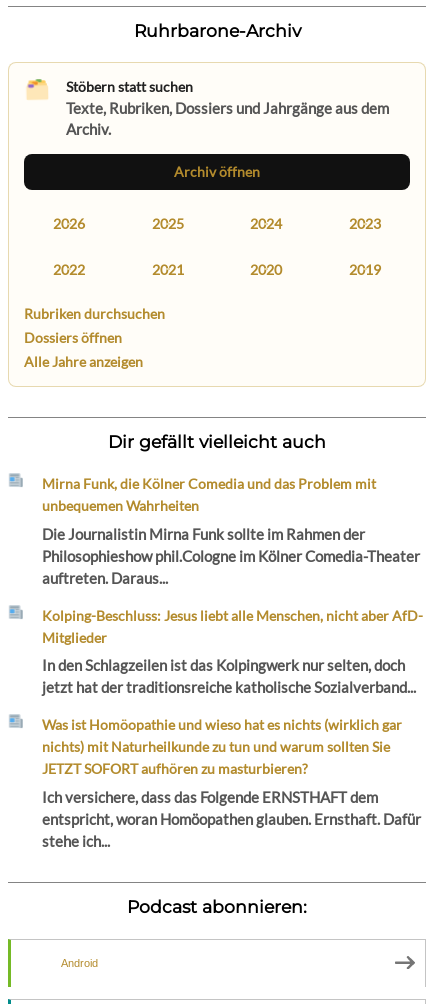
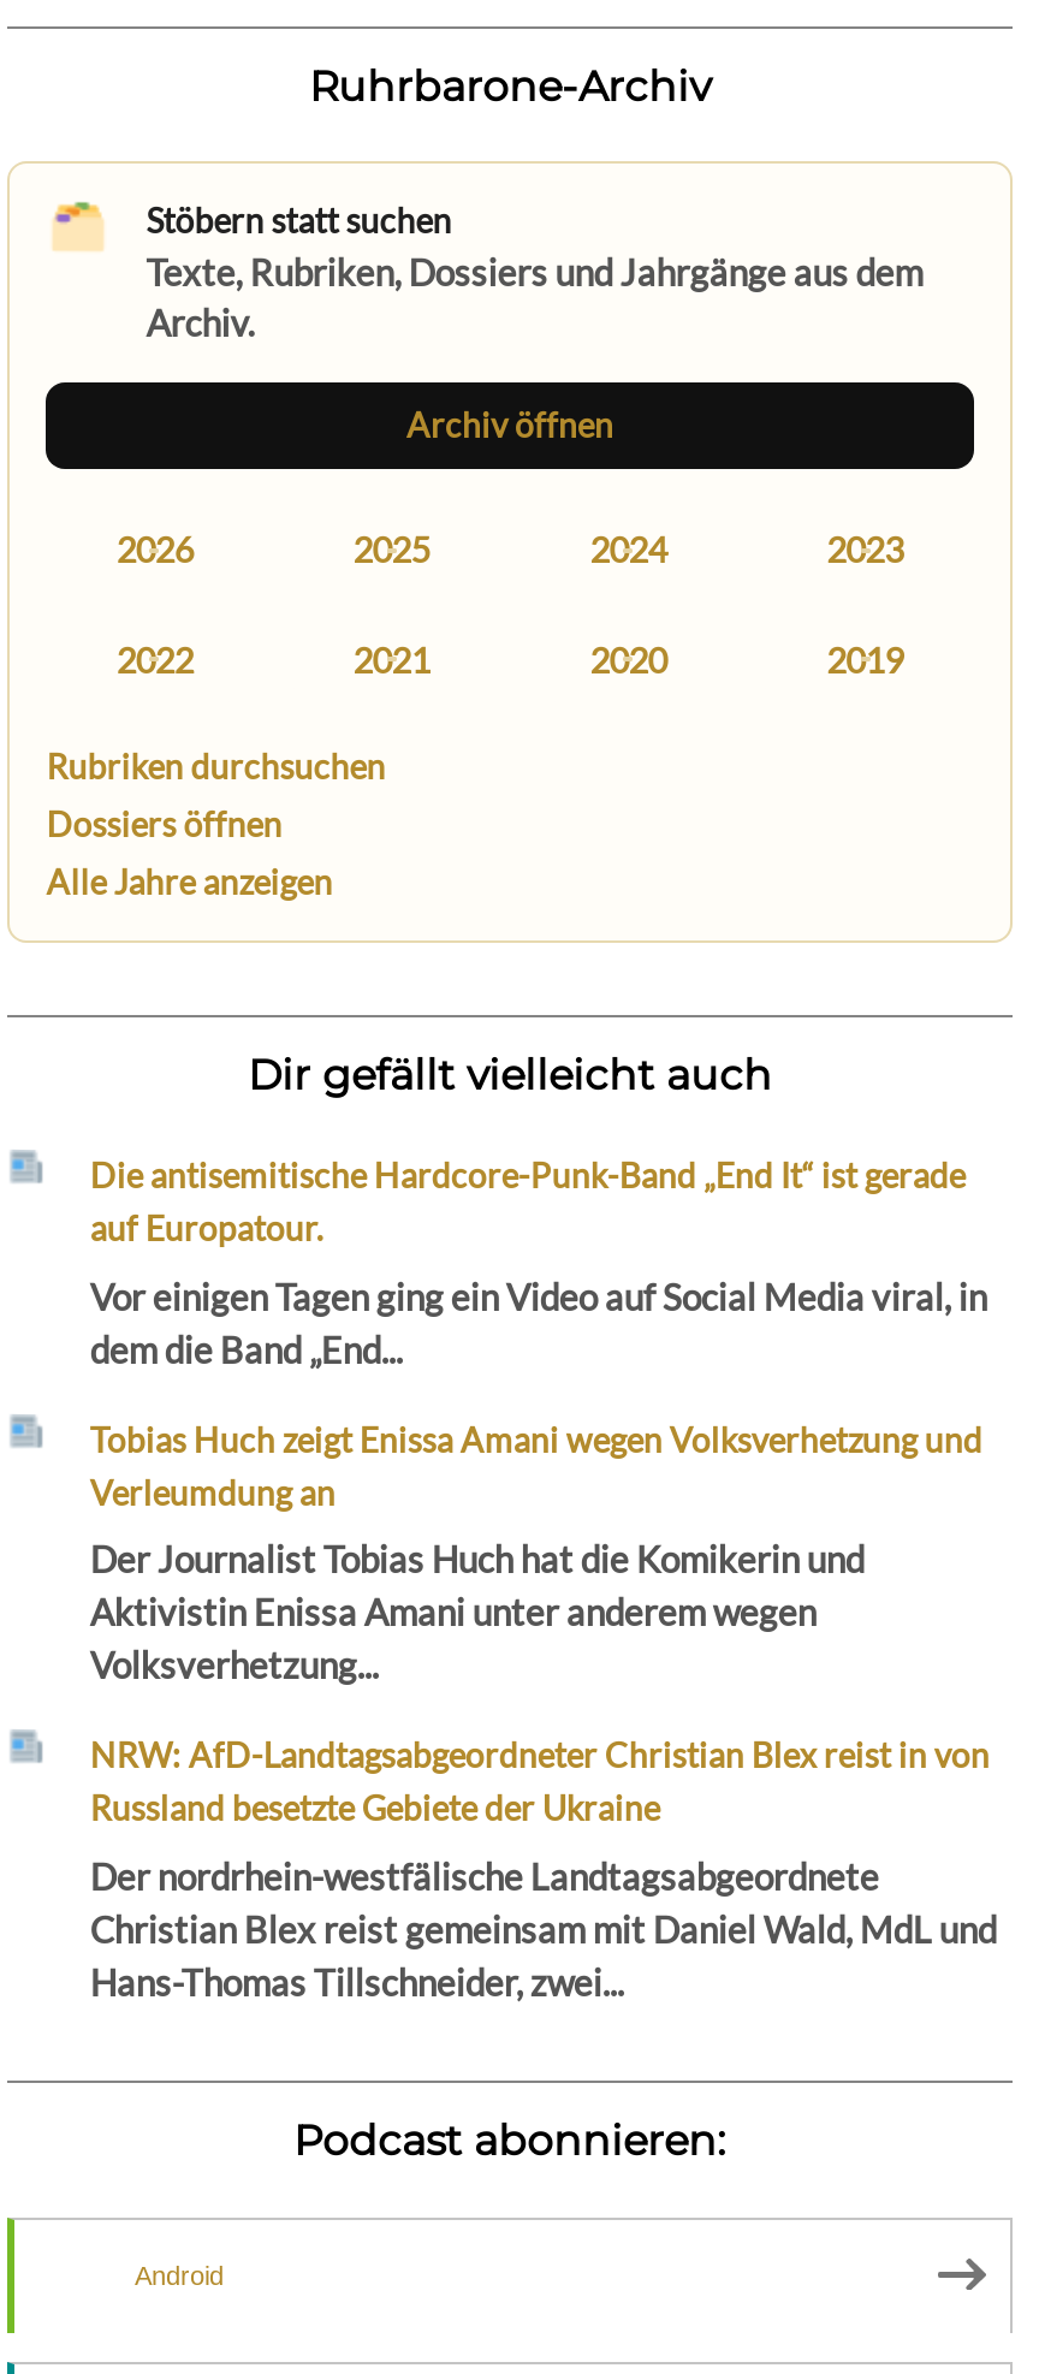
- Mirna Funk, die Kölner Comedia und das Problem mit
- unbequemen Wahrheiten
+ Die antisemitische Hardcore-Punk-Band „End It“ ist gerade
+ auf Europatour.

- Die Journalistin Mirna Funk sollte im Rahmen der
- Philosophieshow phil.Cologne im Kölner Comedia-Theater
- auftreten. Daraus...
+ Vor einigen Tagen ging ein Video auf Social Media viral, in
+ dem die Band „End...

- Kolping-Beschluss: Jesus liebt alle Menschen, nicht aber AfD-
- Mitglieder
+ Tobias Huch zeigt Enissa Amani wegen Volksverhetzung und
+ Verleumdung an

- In den Schlagzeilen ist das Kolpingwerk nur selten, doch
- jetzt hat der traditionsreiche katholische Sozialverband...
+ Der Journalist Tobias Huch hat die Komikerin und
+ Aktivistin Enissa Amani unter anderem wegen
+ Volksverhetzung...

- Was ist Homöopathie und wieso hat es nichts (wirklich gar
- nichts) mit Naturheilkunde zu tun und warum sollten Sie
- JETZT SOFORT aufhören zu masturbieren?
+ NRW: AfD-Landtagsabgeordneter Christian Blex reist in von
+ Russland besetzte Gebiete der Ukraine

- Ich versichere, dass das Folgende ERNSTHAFT dem
- entspricht, woran Homöopathen glauben. Ernsthaft. Dafür
- stehe ich...
+ Der nordrhein-westfälische Landtagsabgeordnete
+ Christian Blex reist gemeinsam mit Daniel Wald, MdL und
+ Hans-Thomas Tillschneider, zwei...
